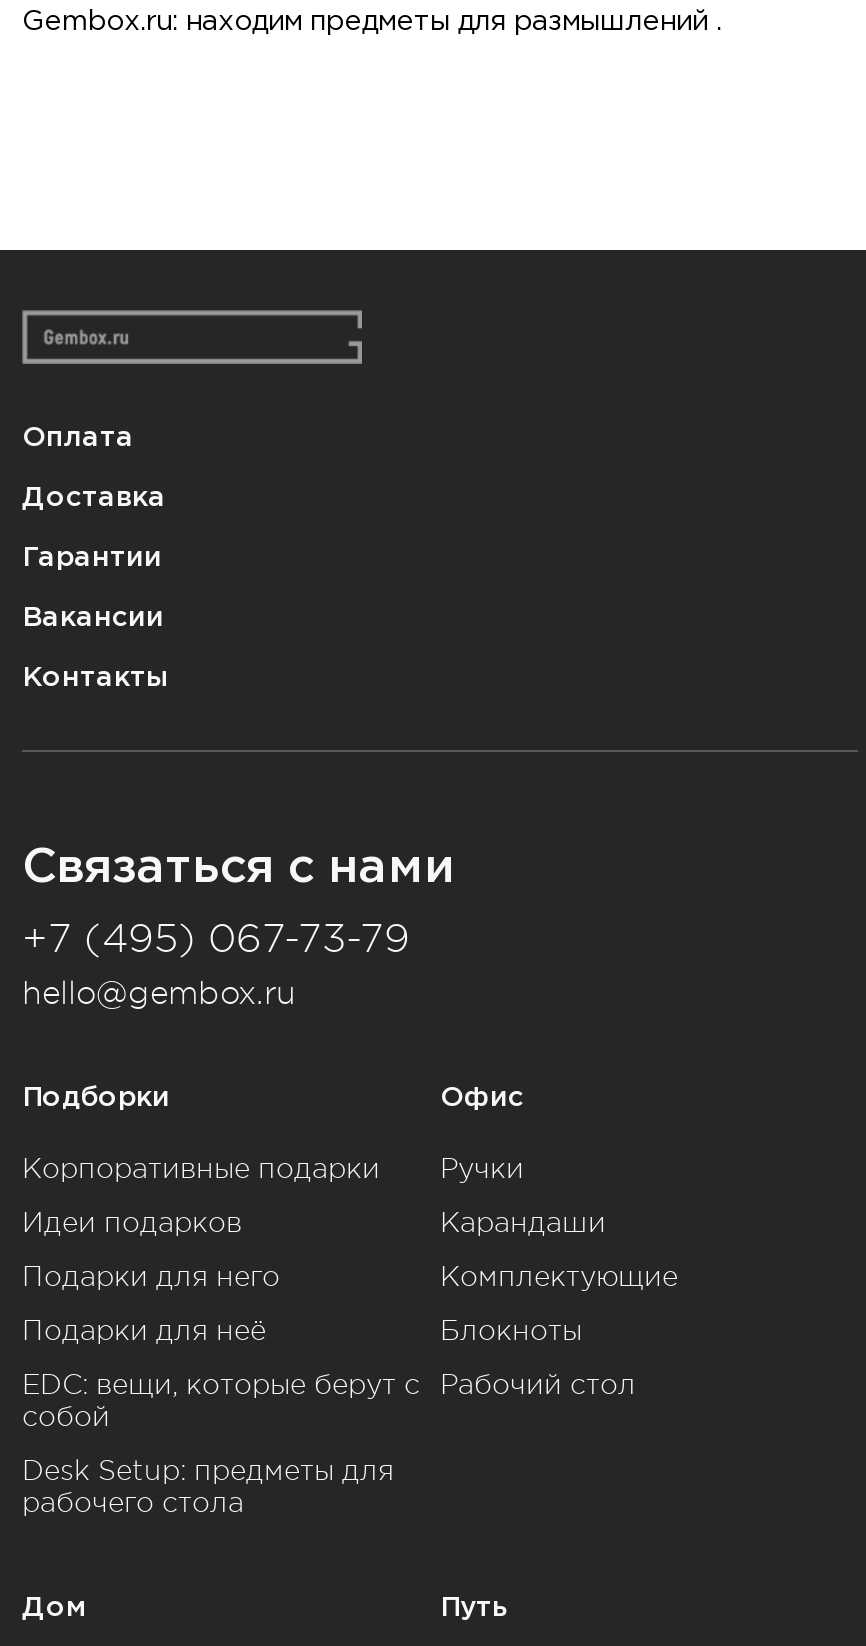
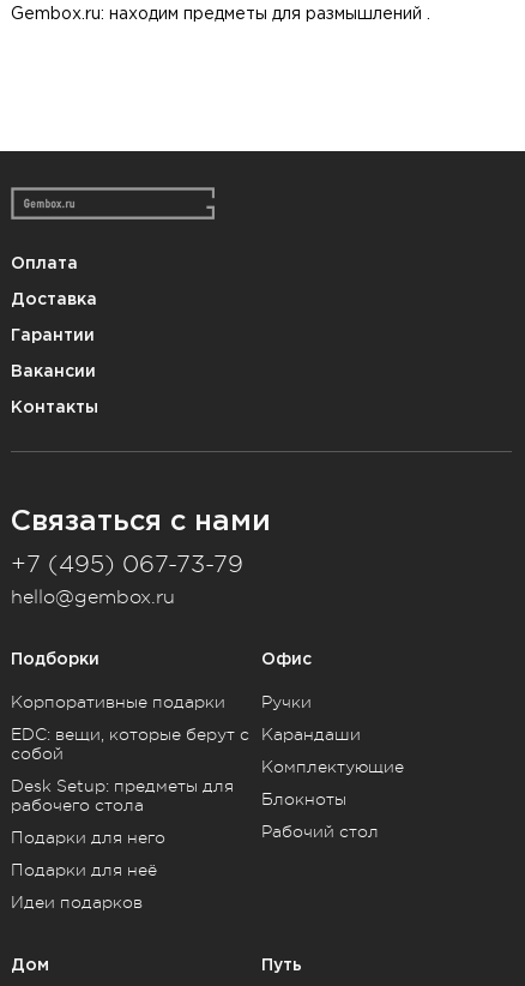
moved down: Подарки для него | Подарки для неё | Идеи подарков

moved up: EDC: вещи, которые берут с | собой | Desk Setup: предметы для | рабочего стола
